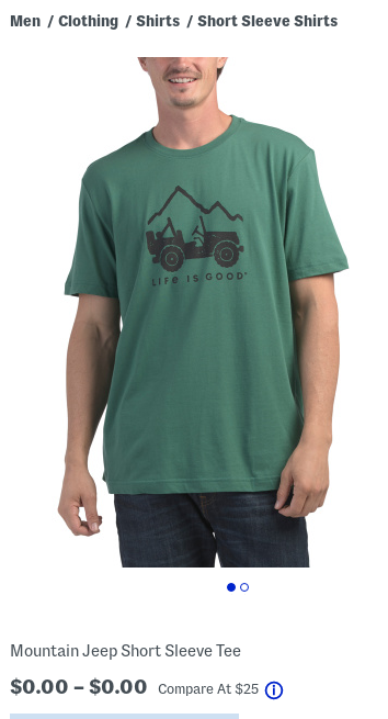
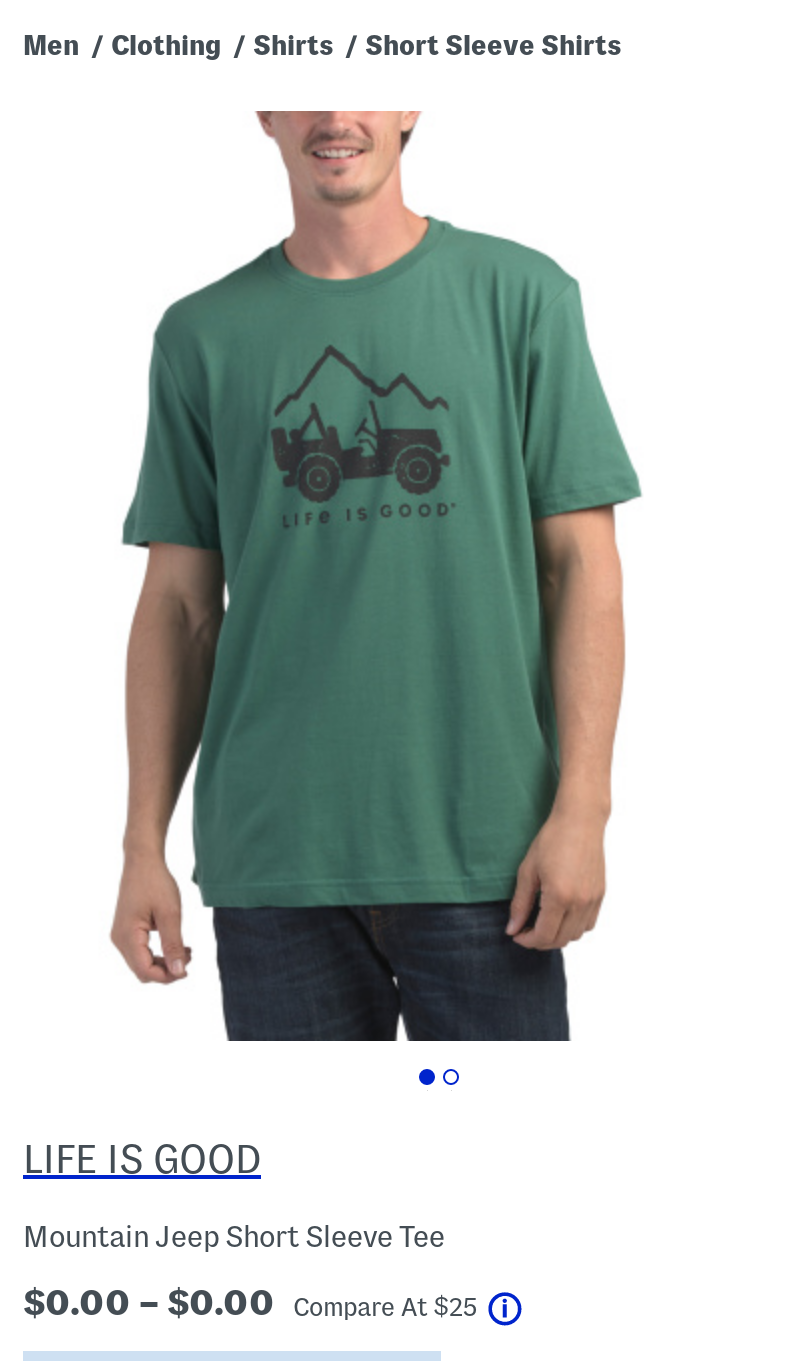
+ LIFE IS GOOD
